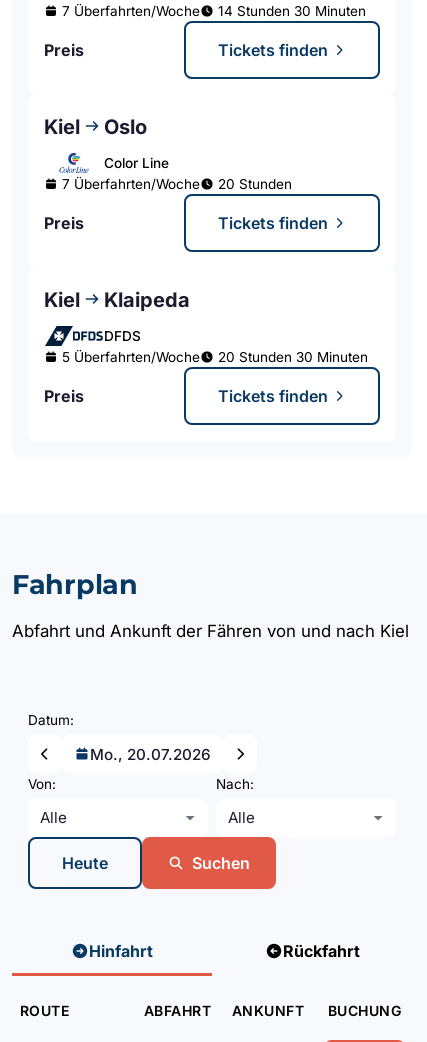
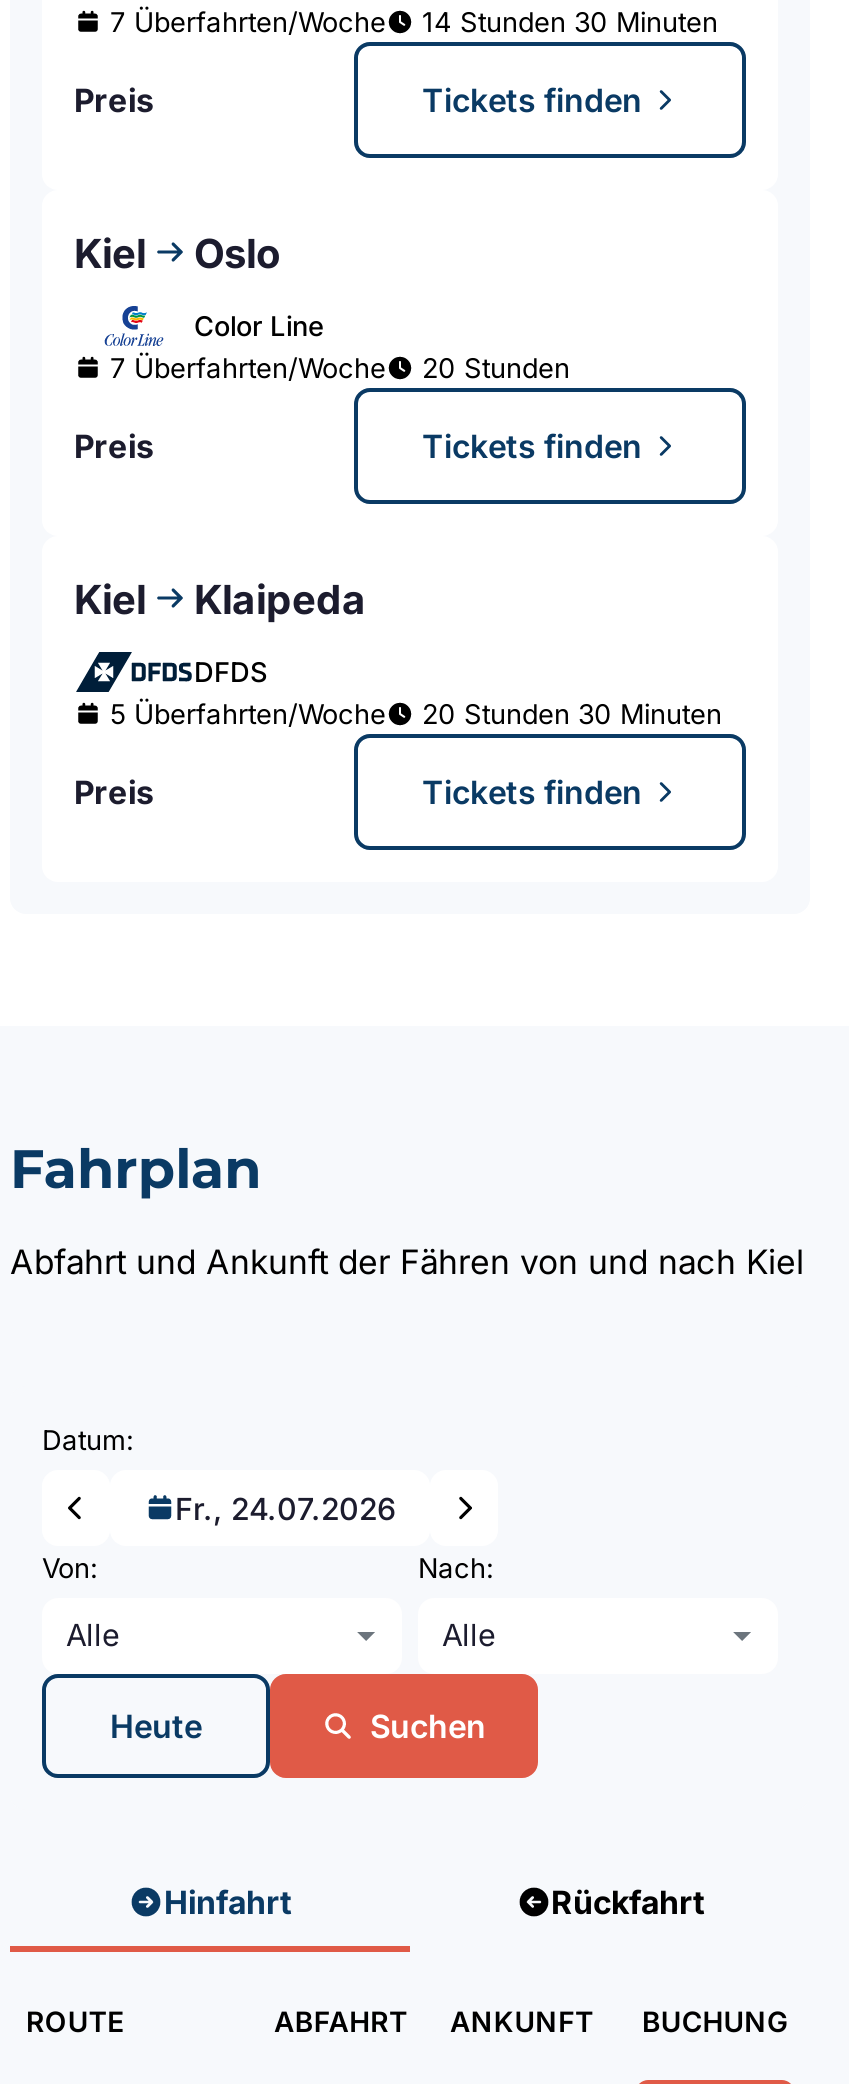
- Mo., 20.07.2026
+ Fr., 24.07.2026
